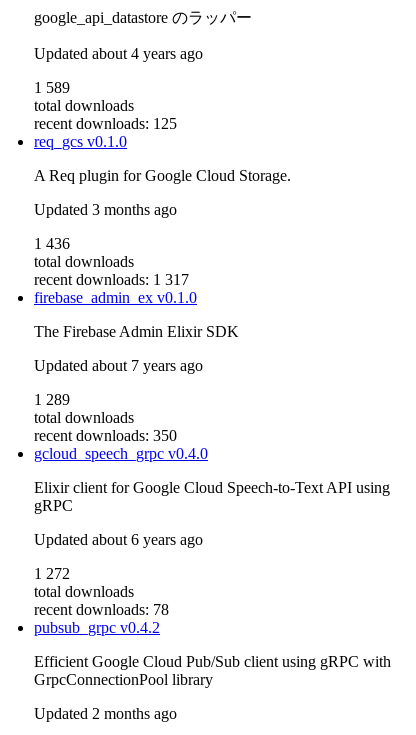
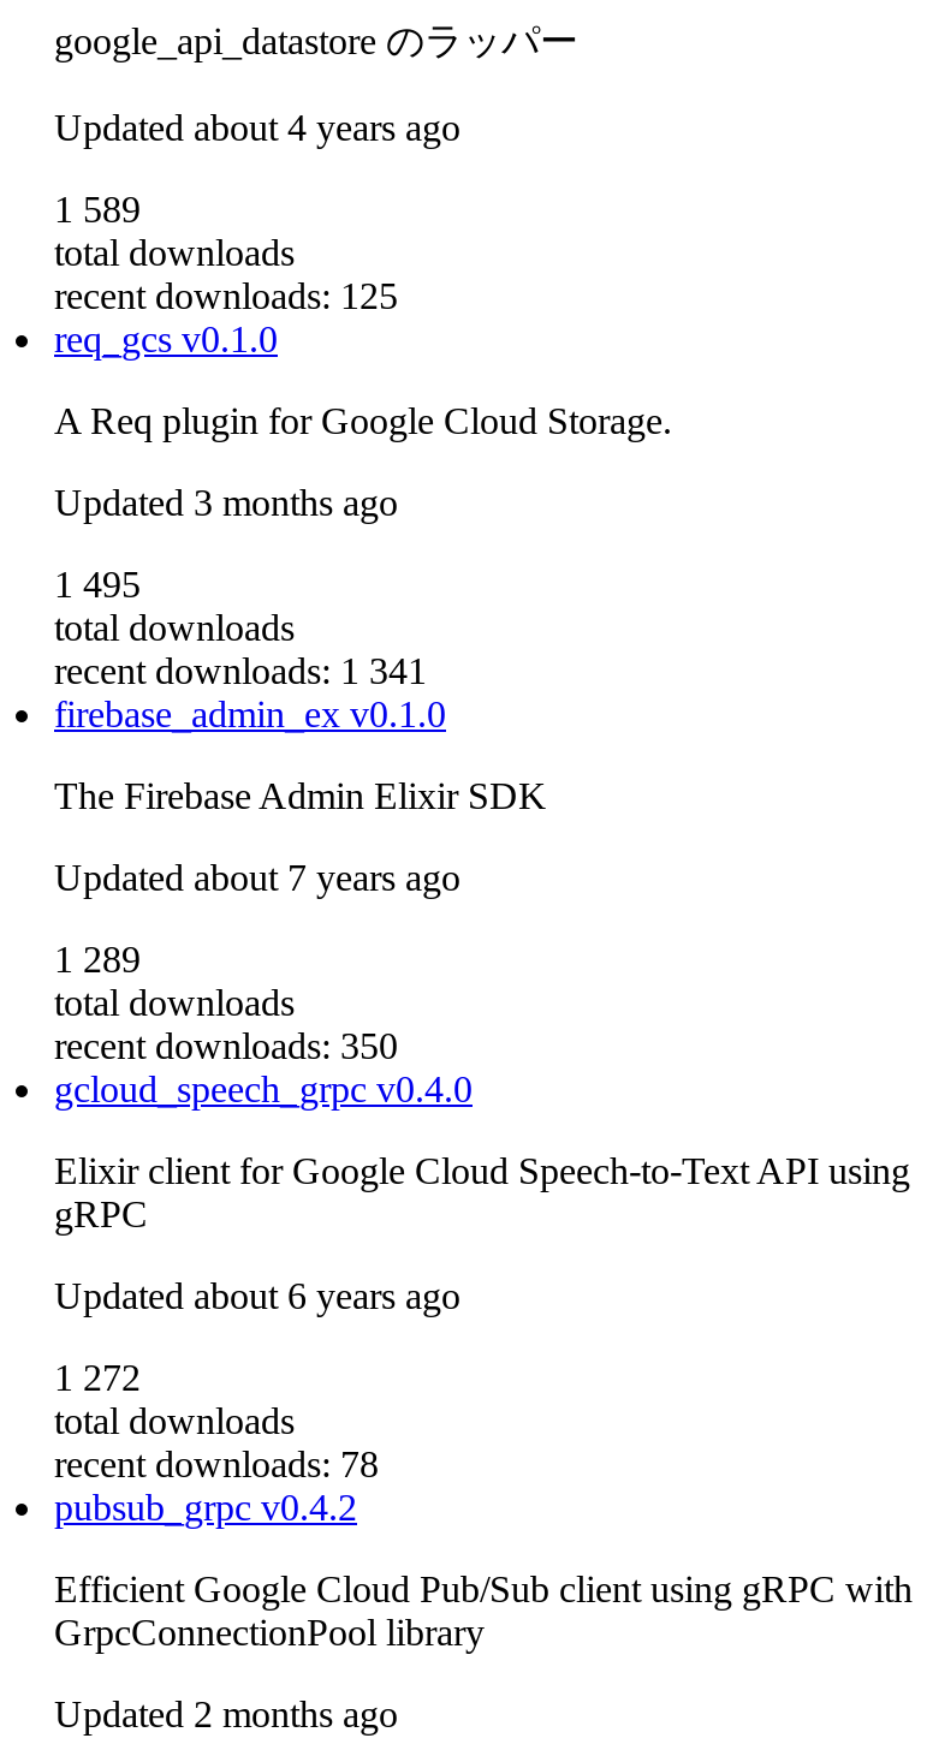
- 1 436
+ 1 495

- recent downloads: 1 317
+ recent downloads: 1 341
